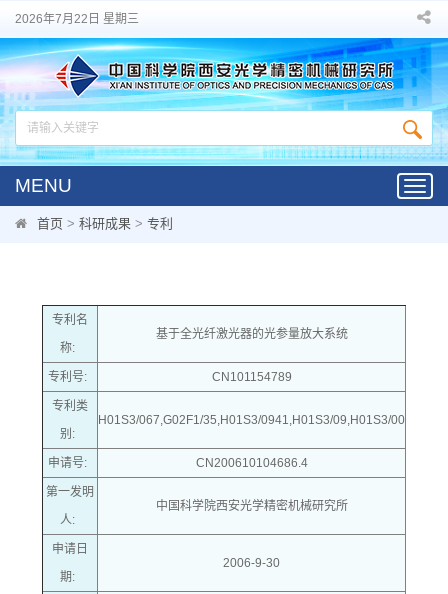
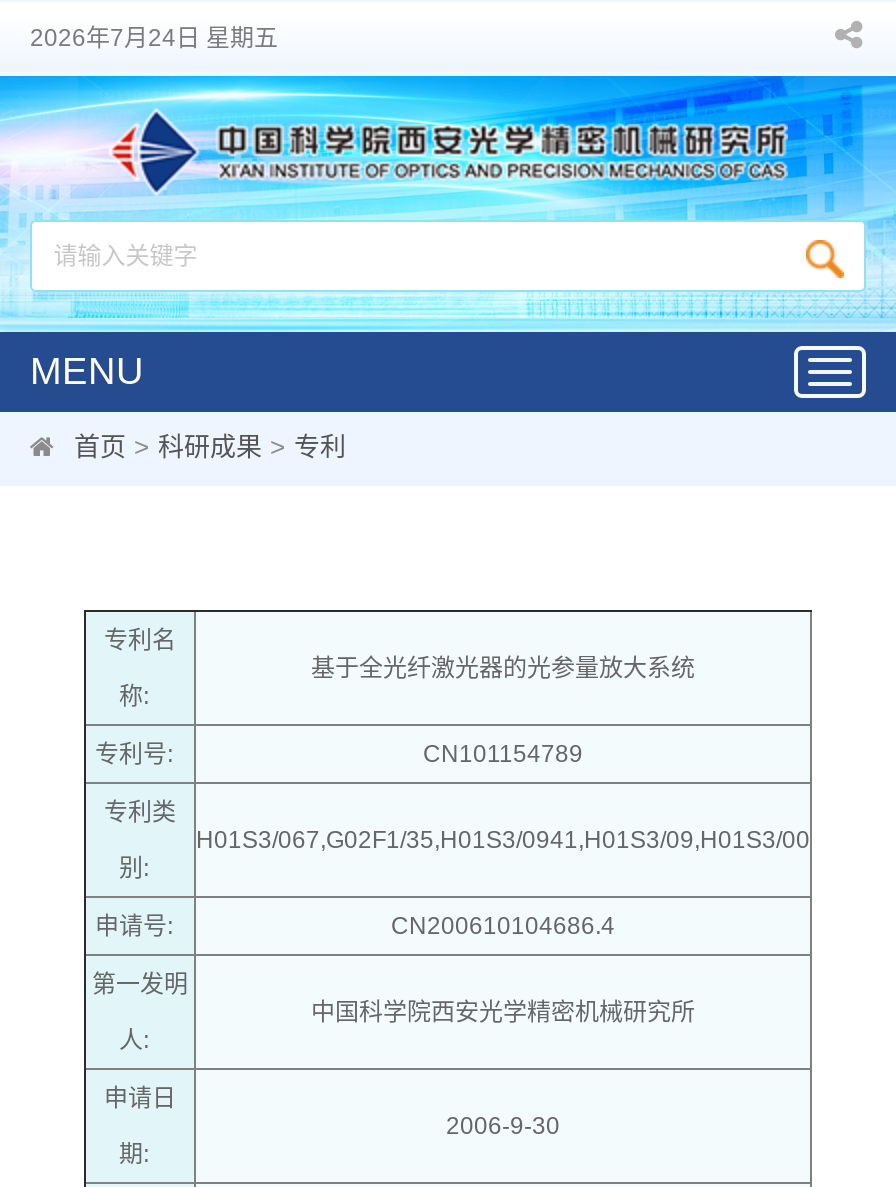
- 2026年7月22日 星期三
+ 2026年7月24日 星期五
